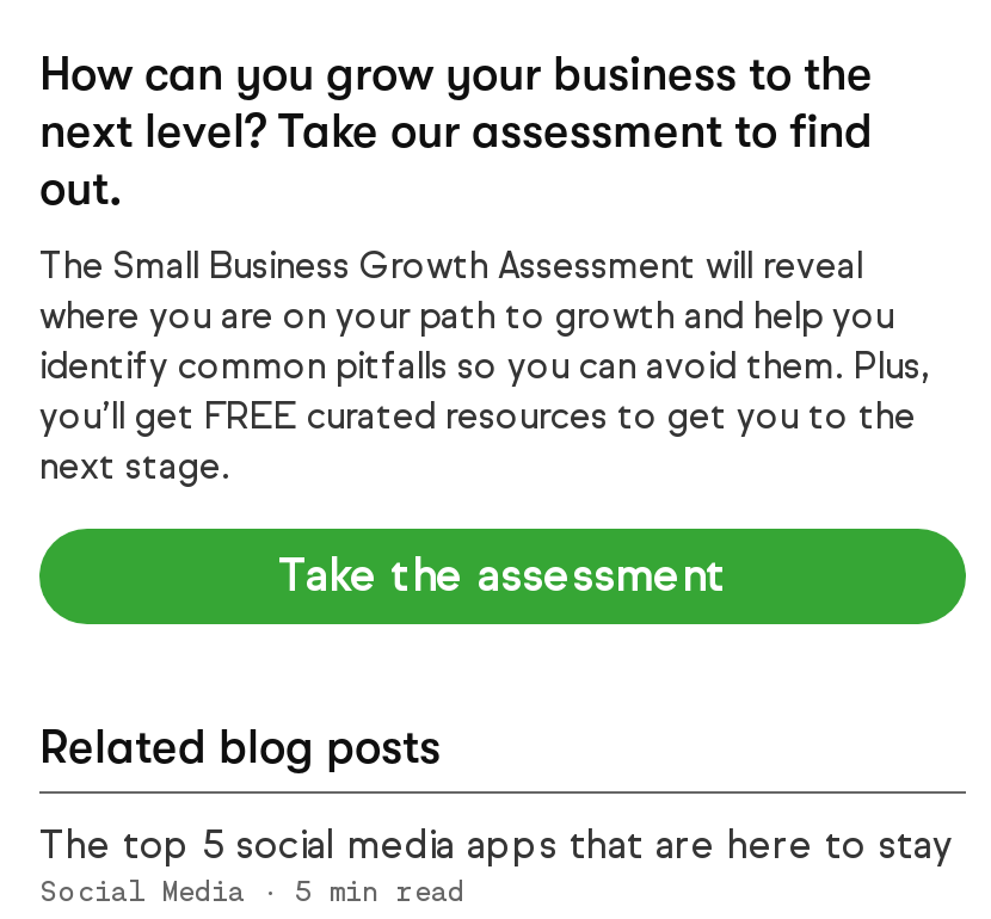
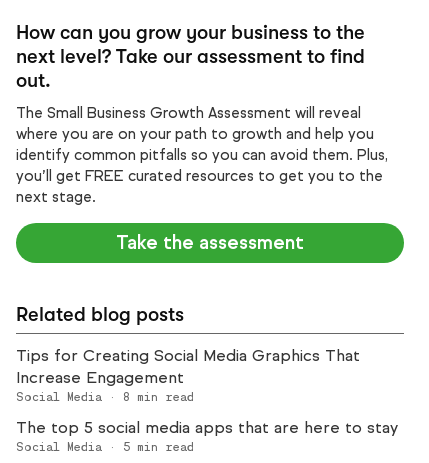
+ Tips for Creating Social Media Graphics That
+ Increase Engagement
+ Social Media · 8 min read
